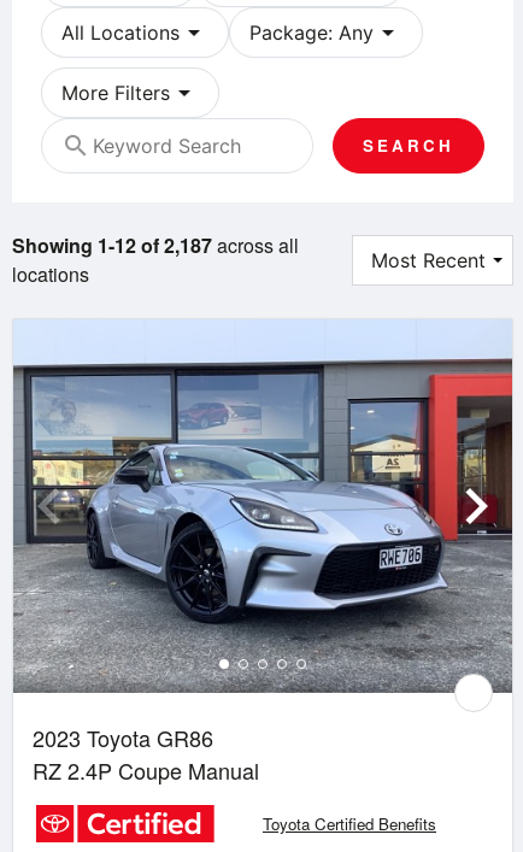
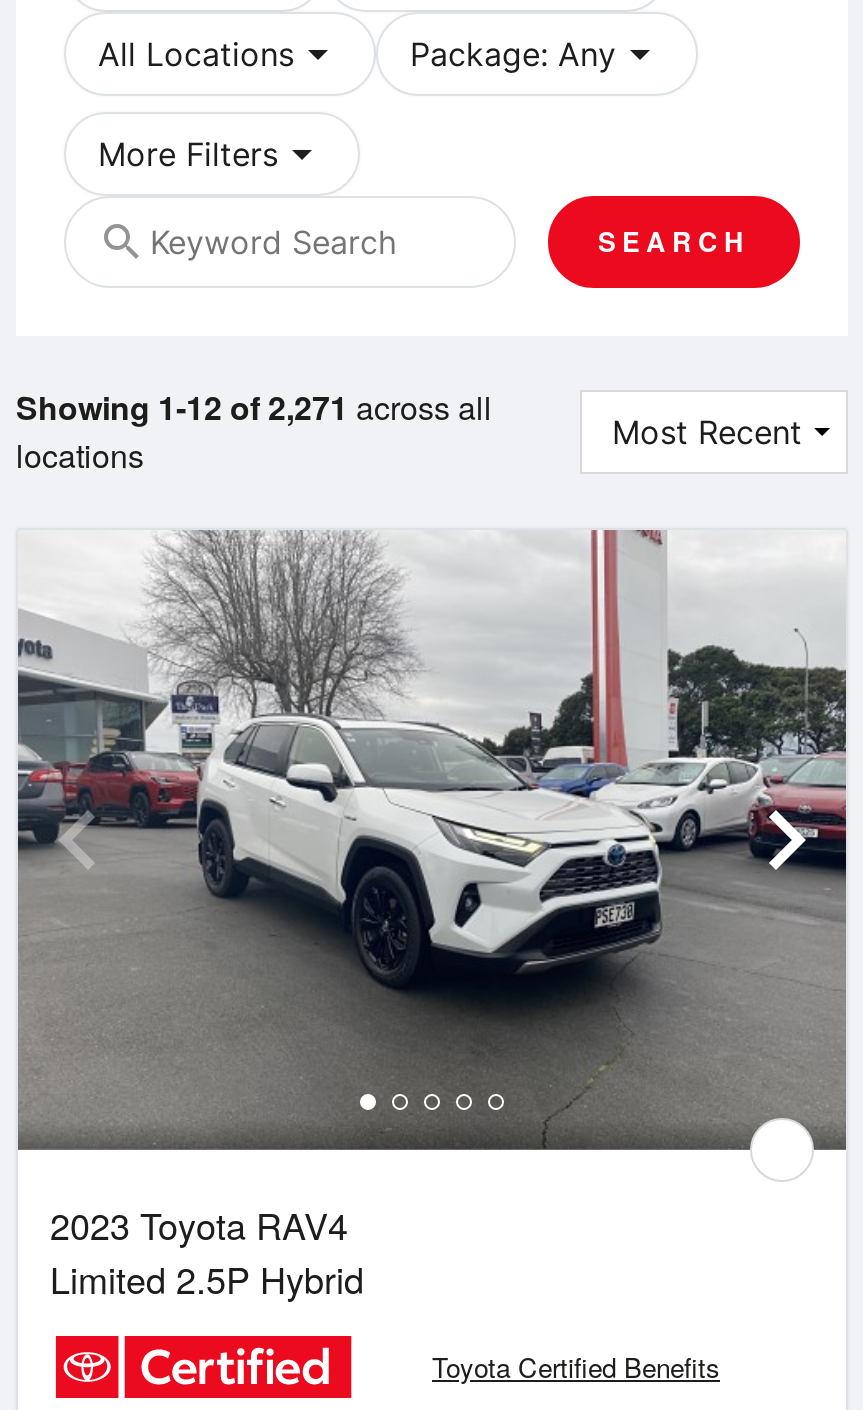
- Showing 1-12 of 2,187 across all
+ Showing 1-12 of 2,271 across all

- [image]
- 2023 Toyota GR86
- RZ 2.4P Coupe Manual
+ [image]
+ 2023 Toyota RAV4
+ Limited 2.5P Hybrid
